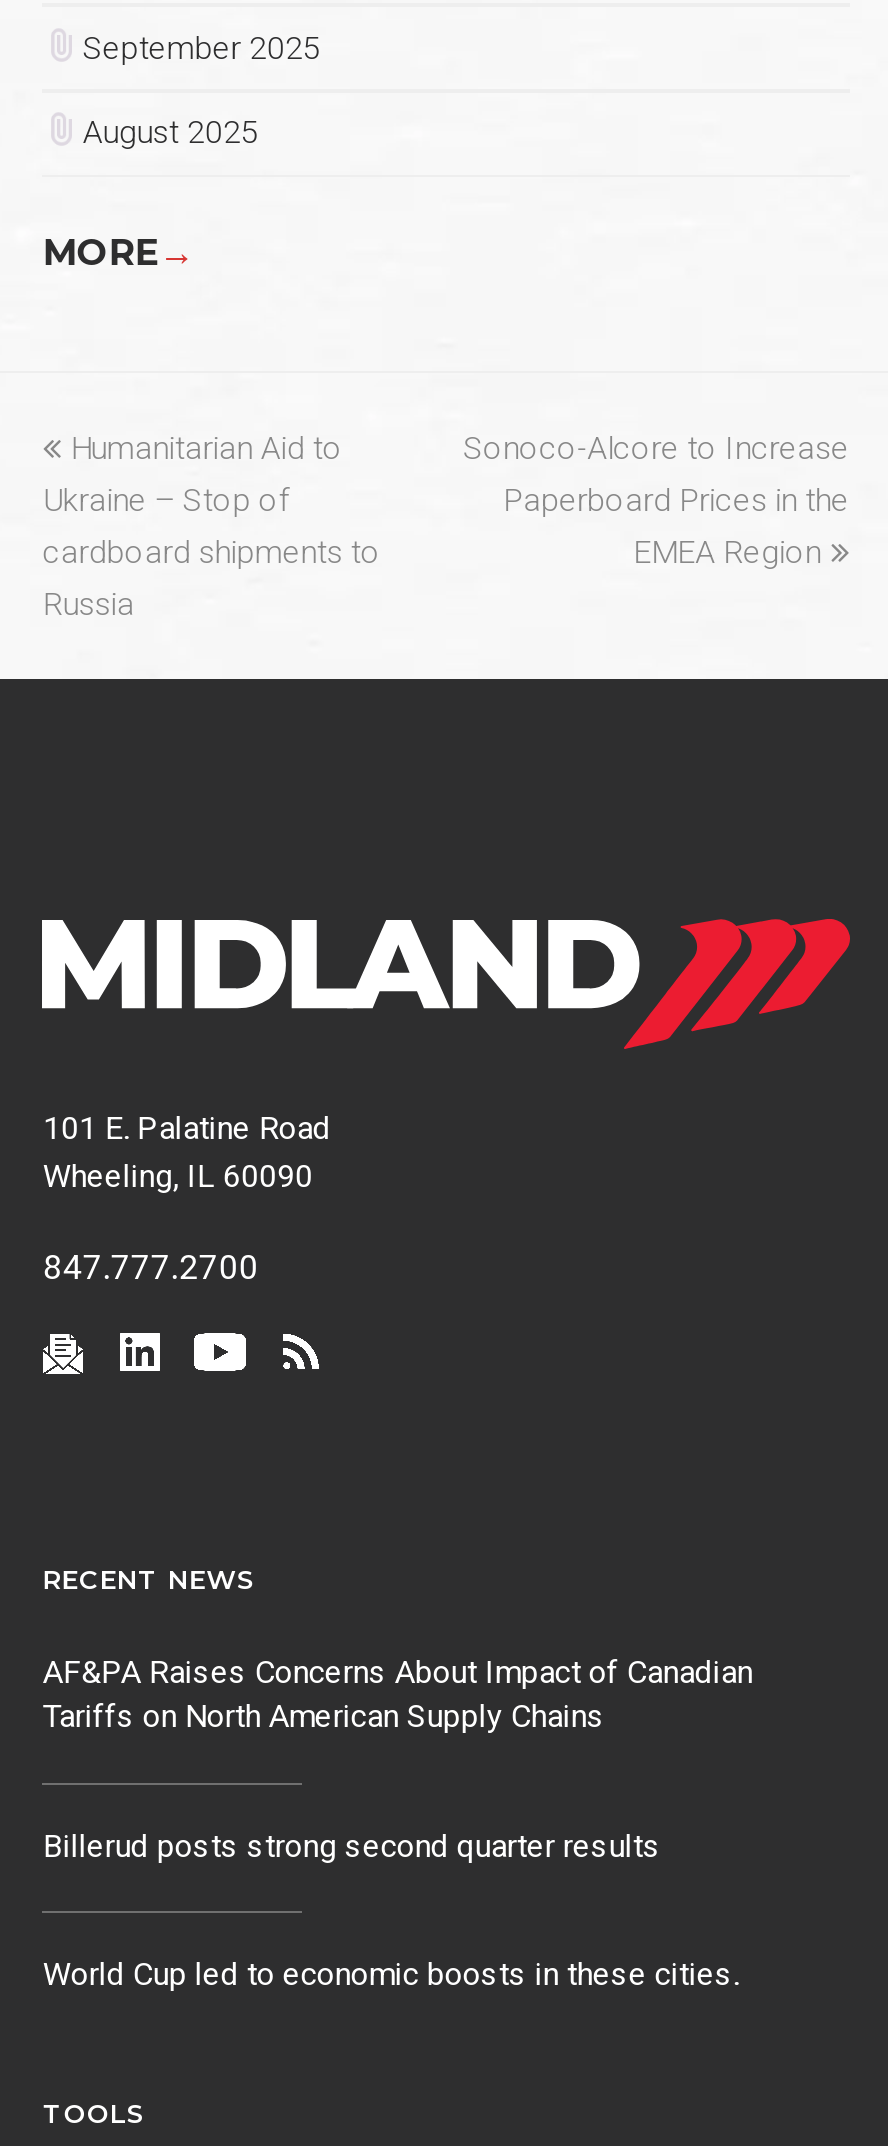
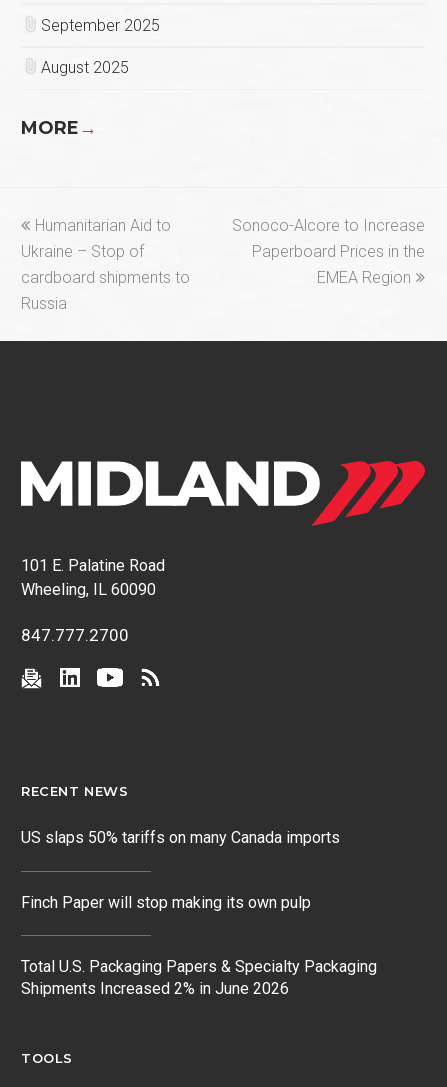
- AF&PA Raises Concerns About Impact of Canadian
- Tariffs on North American Supply Chains
+ US slaps 50% tariffs on many Canada imports

- Billerud posts strong second quarter results
+ Finch Paper will stop making its own pulp

- World Cup led to economic boosts in these cities.
+ Total U.S. Packaging Papers & Specialty Packaging
+ Shipments Increased 2% in June 2026
